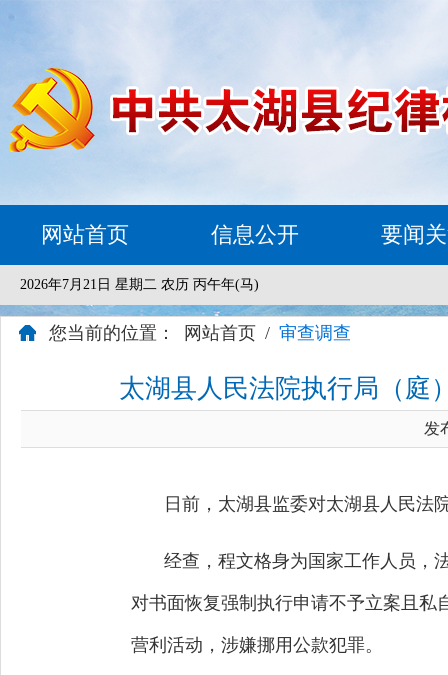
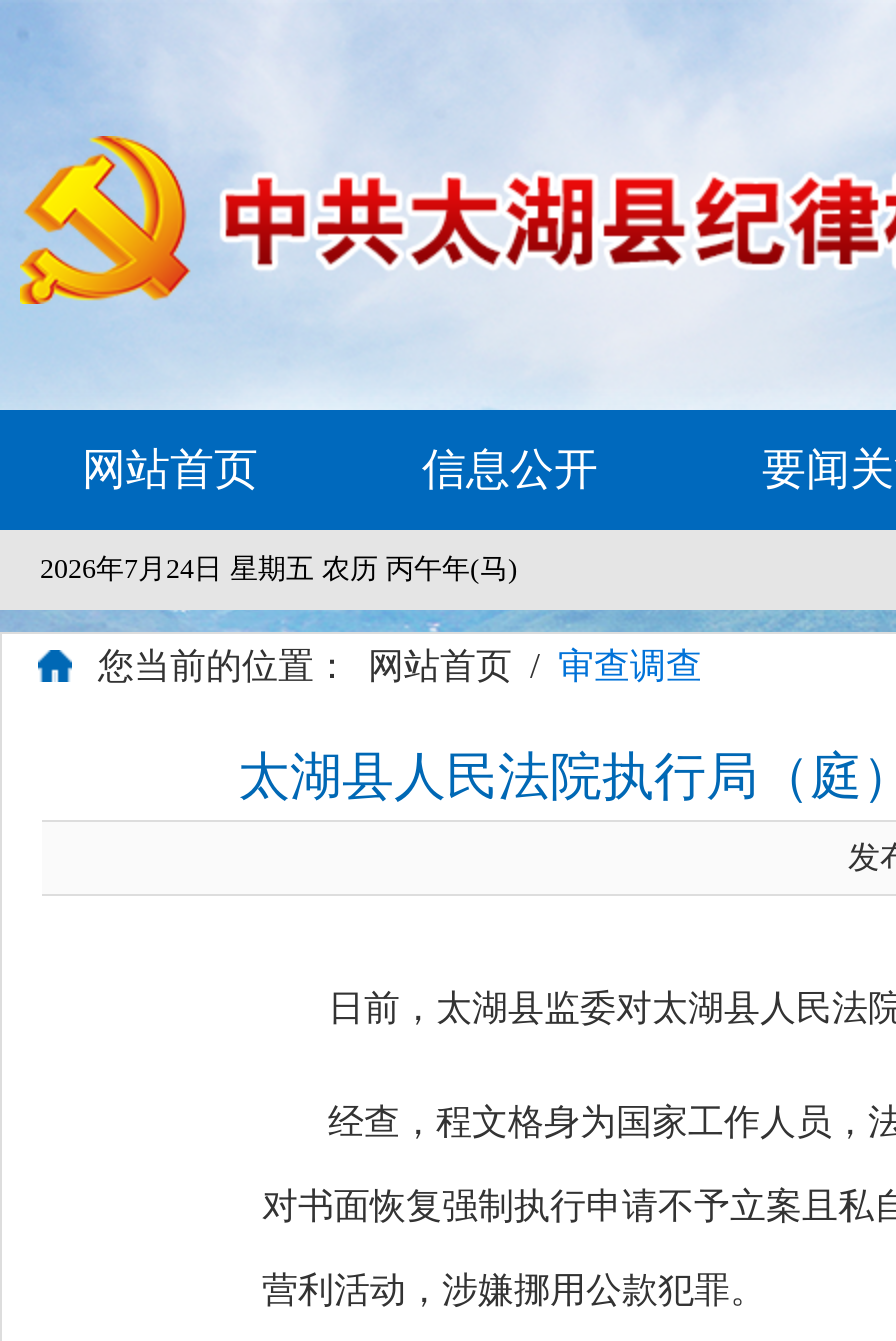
- 2026年7月21日 星期二 农历 丙午年(马)
+ 2026年7月24日 星期五 农历 丙午年(马)
